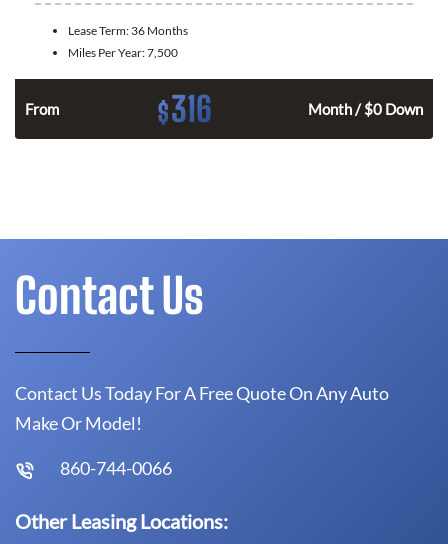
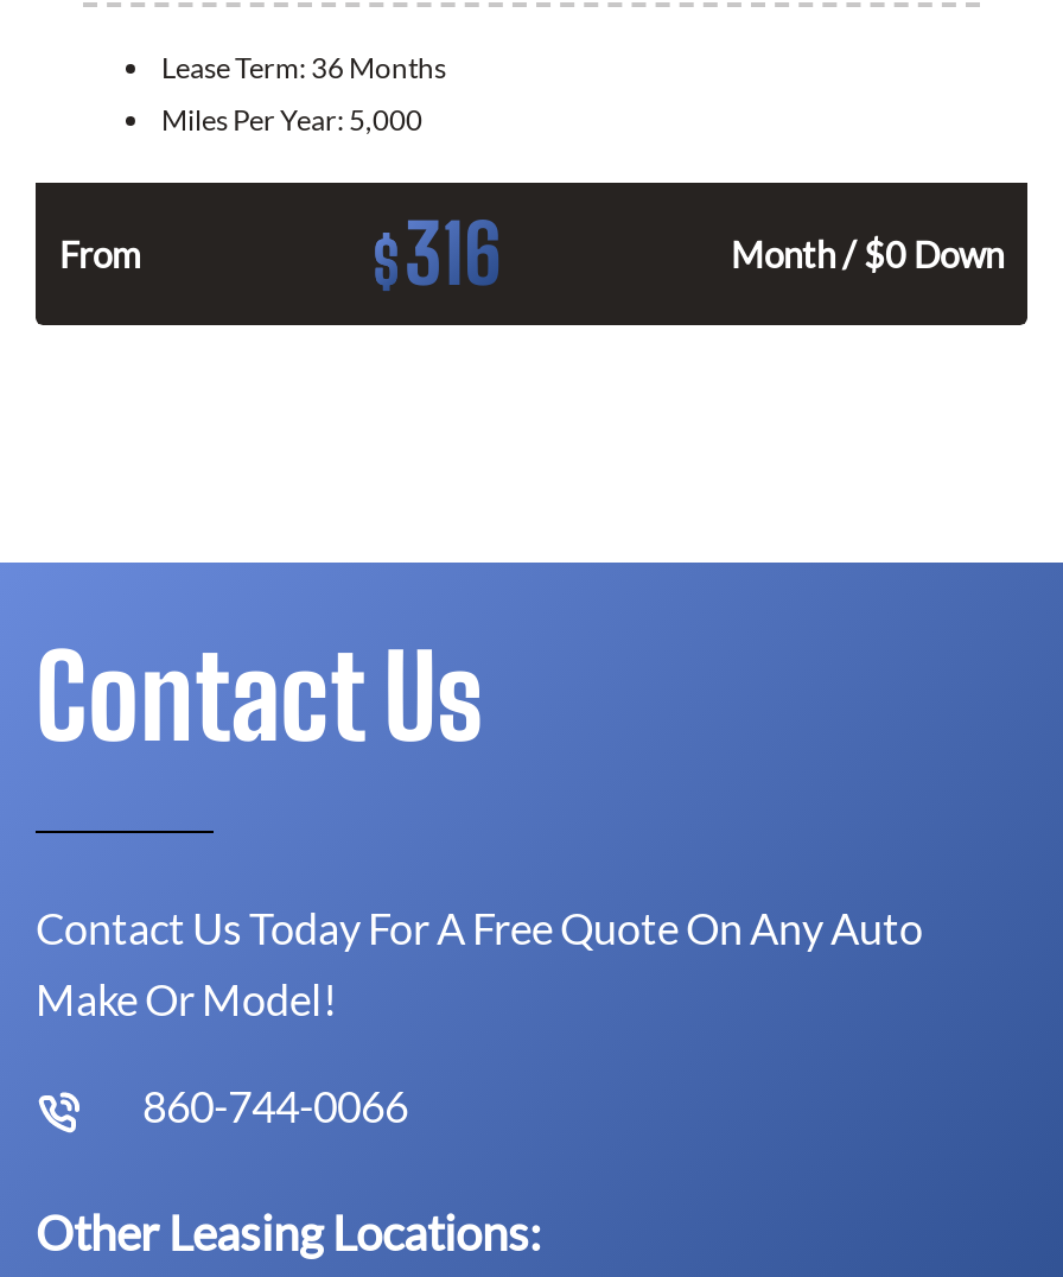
- Miles Per Year: 7,500
+ Miles Per Year: 5,000
